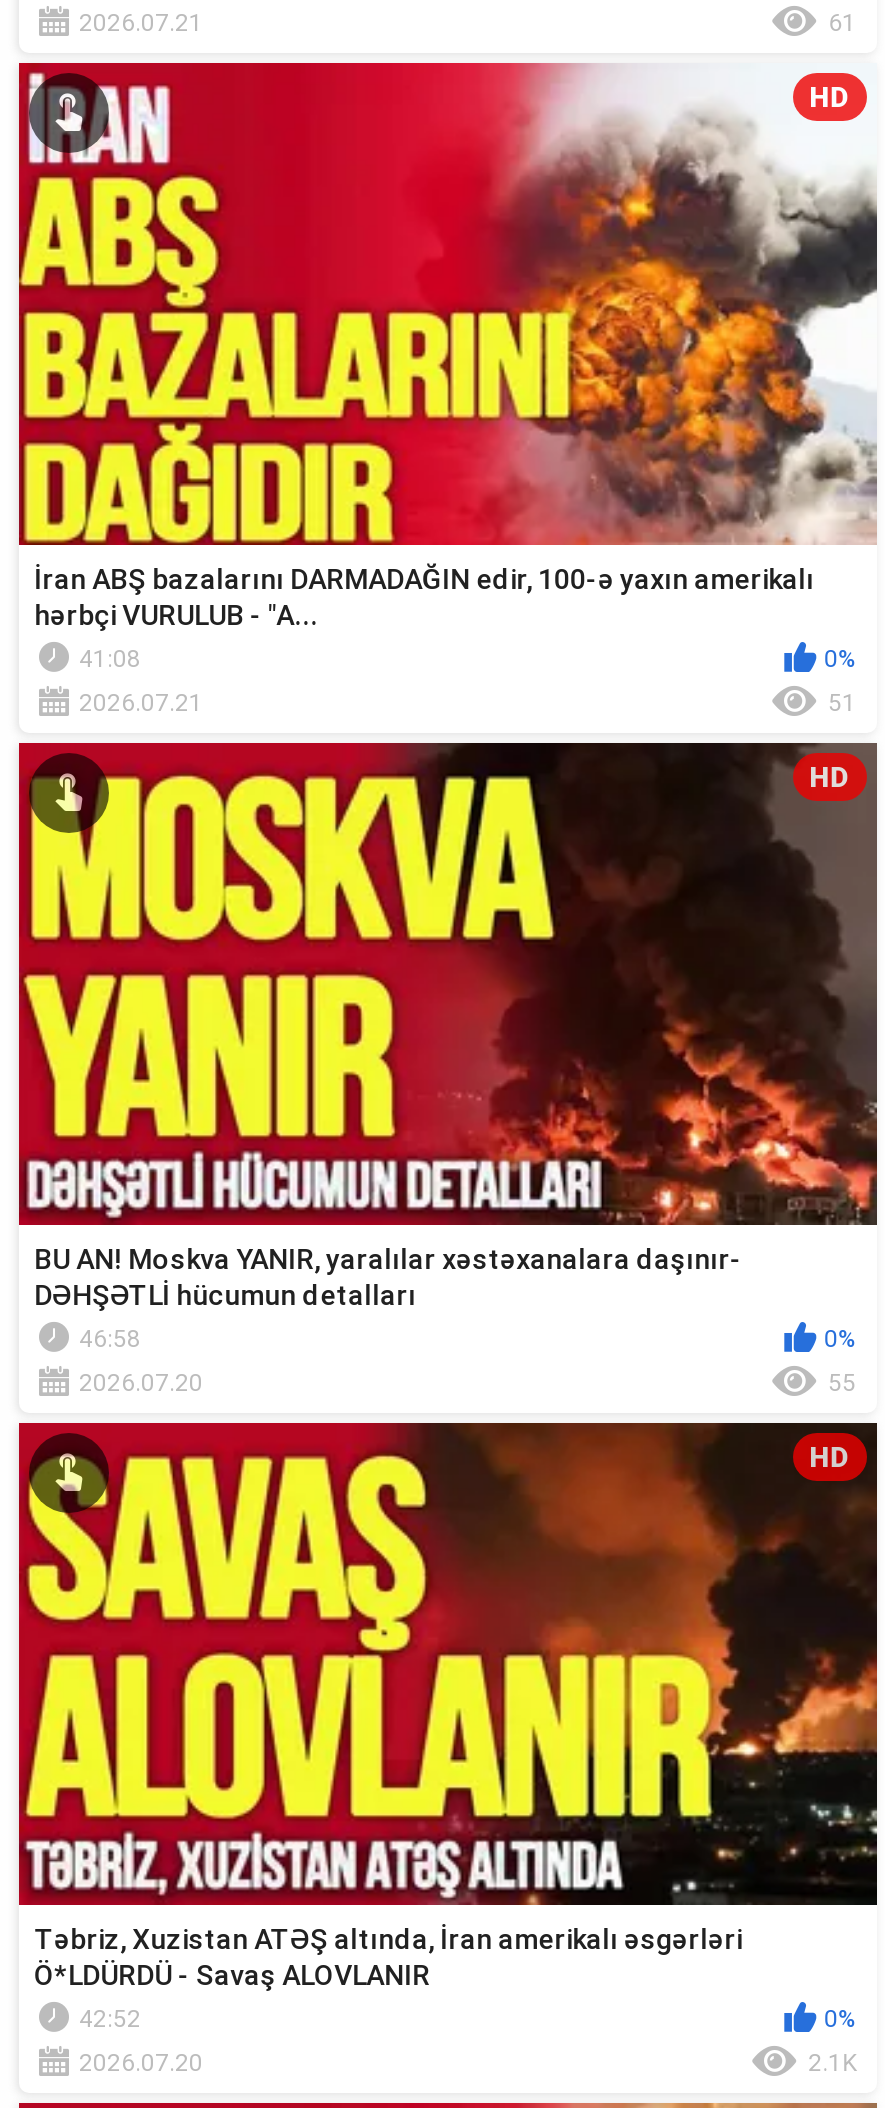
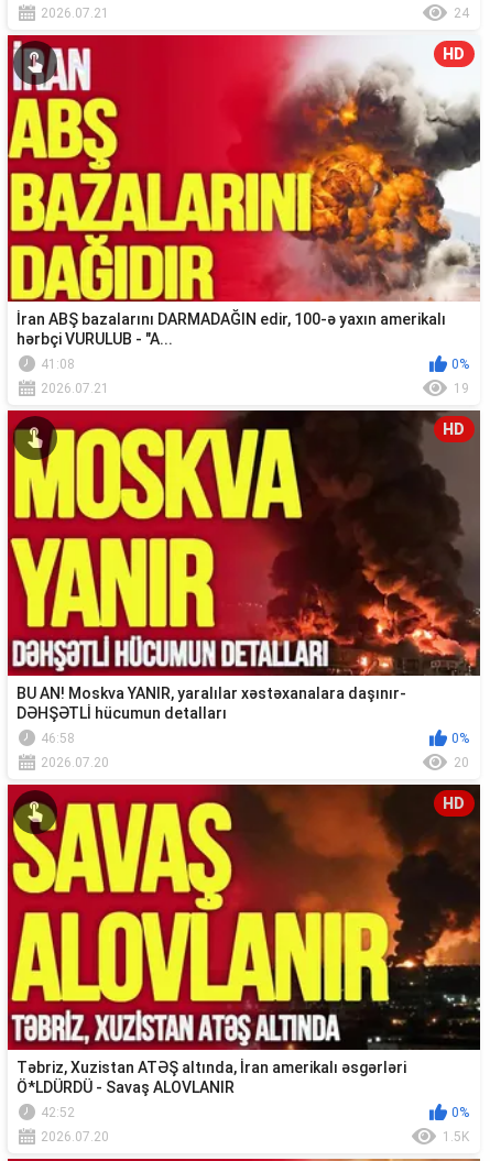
- 61
+ 24

- 51
+ 19

- 55
+ 20

- 2.1K
+ 1.5K
